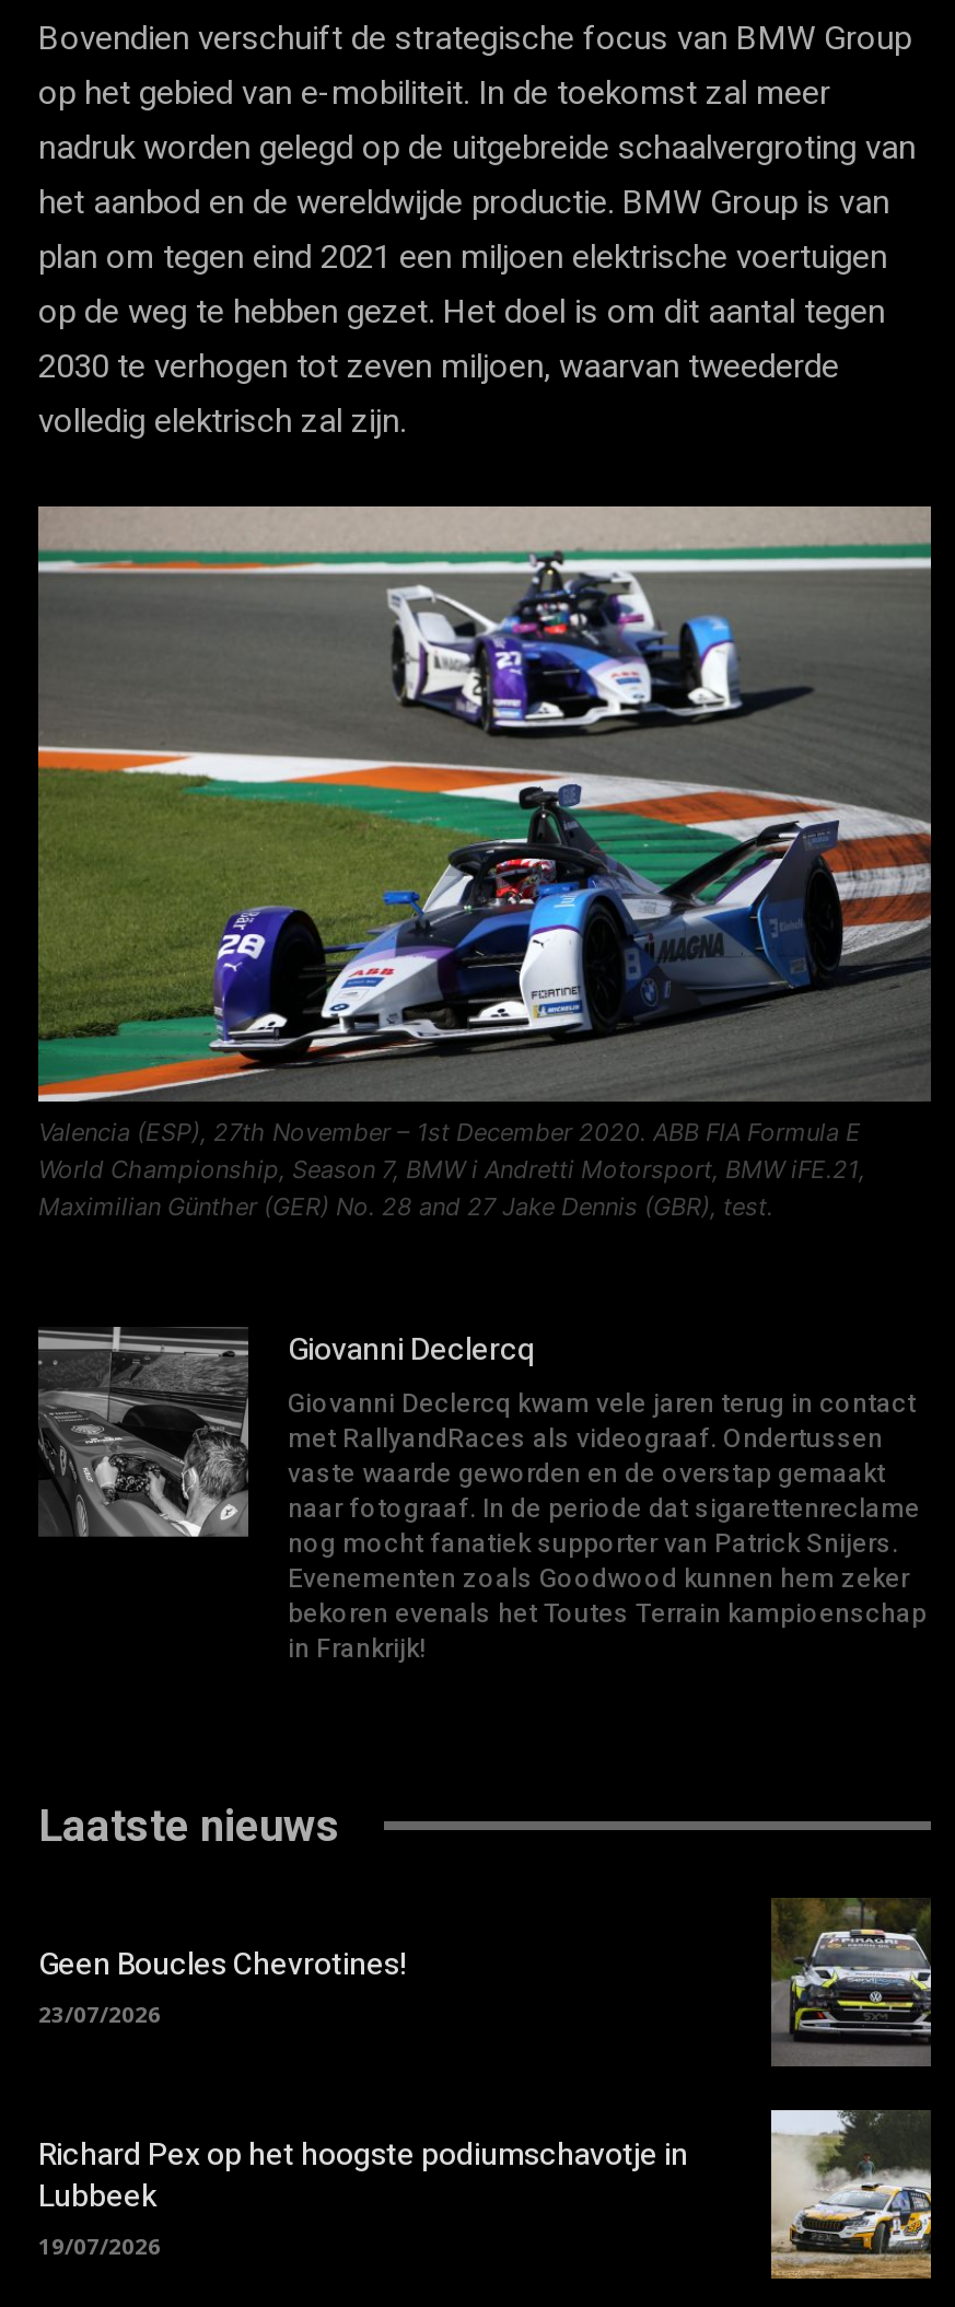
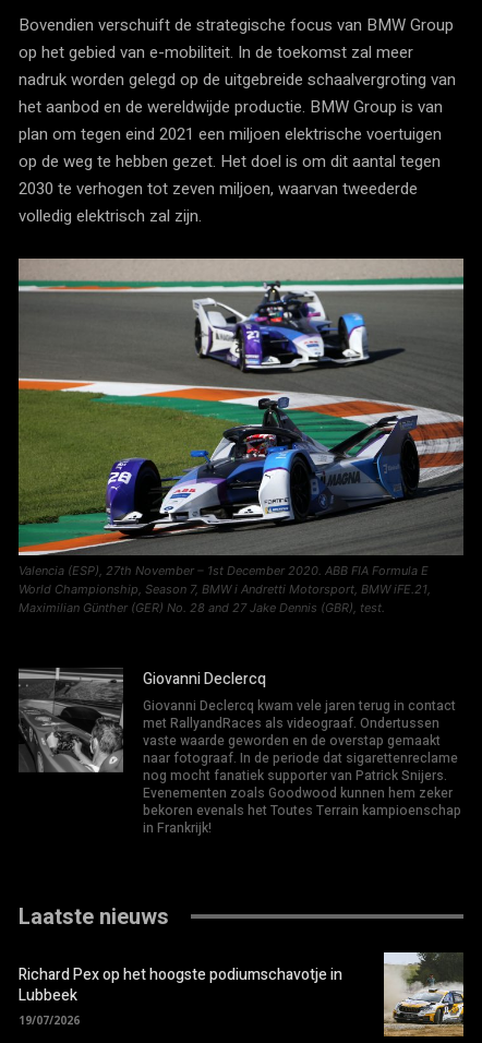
- [image]

- Geen Boucles Chevrotines!
- 23/07/2026
